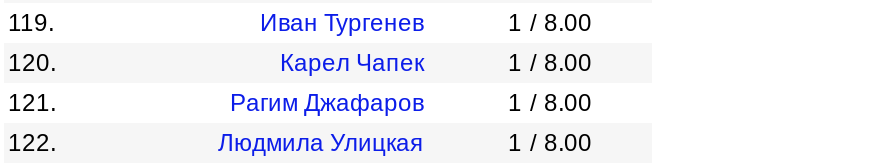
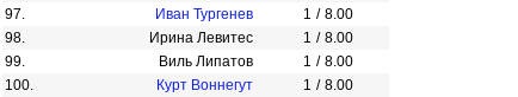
- 119.
+ 97.

- 120.
- Карел Чапек
+ 98.
+ Ирина Левитес

- 121.
- Рагим Джафаров
+ 99.
+ Виль Липатов

- 122.
- Людмила Улицкая
+ 100.
+ Курт Воннегут
